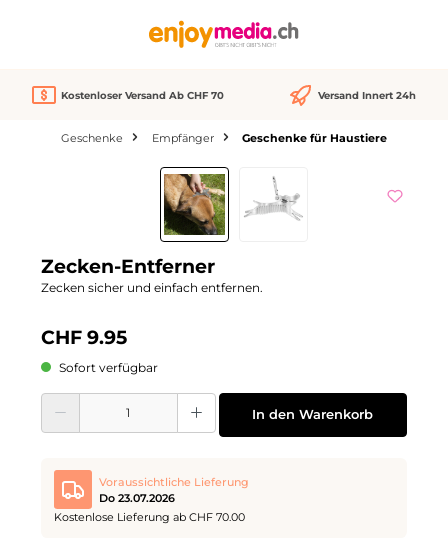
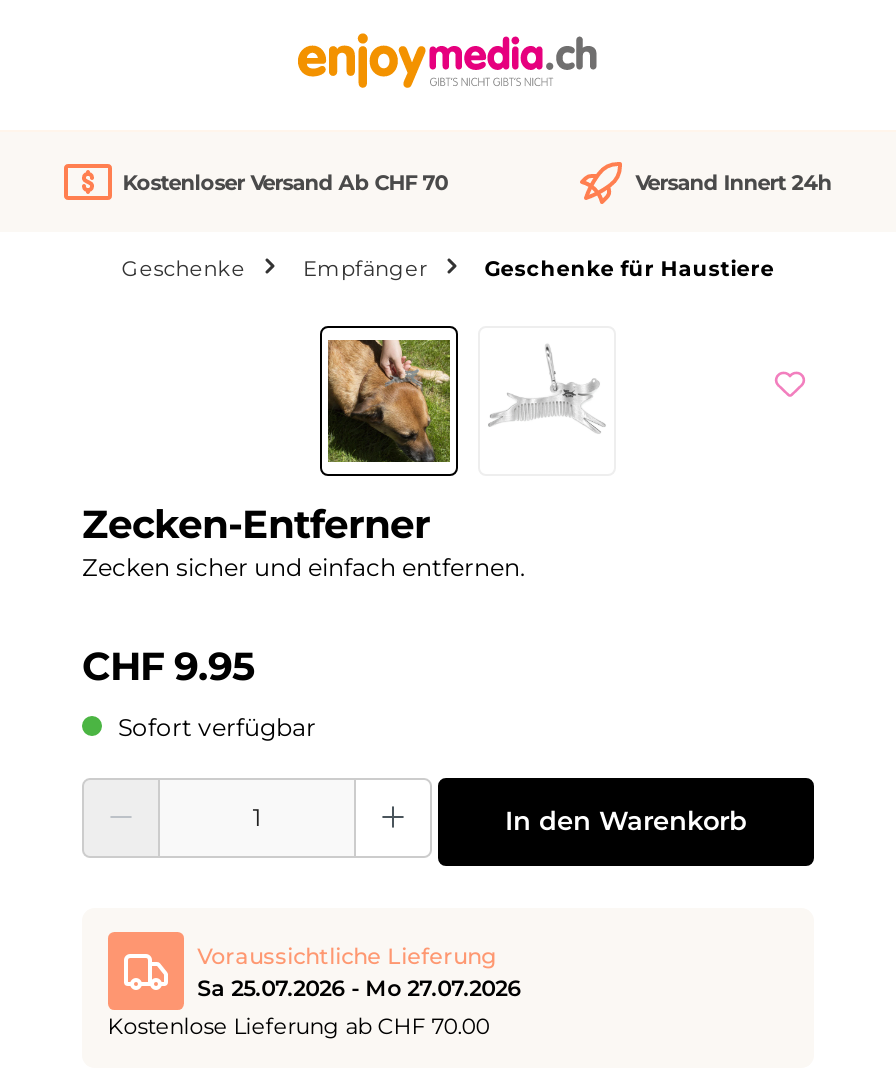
- Do 23.07.2026
+ Sa 25.07.2026 - Mo 27.07.2026
